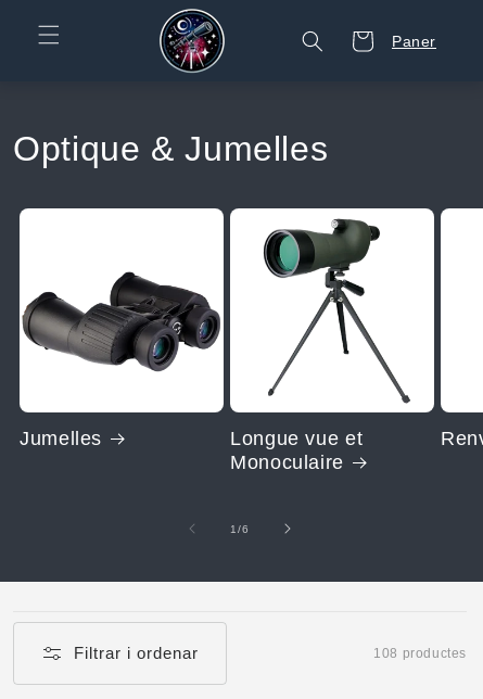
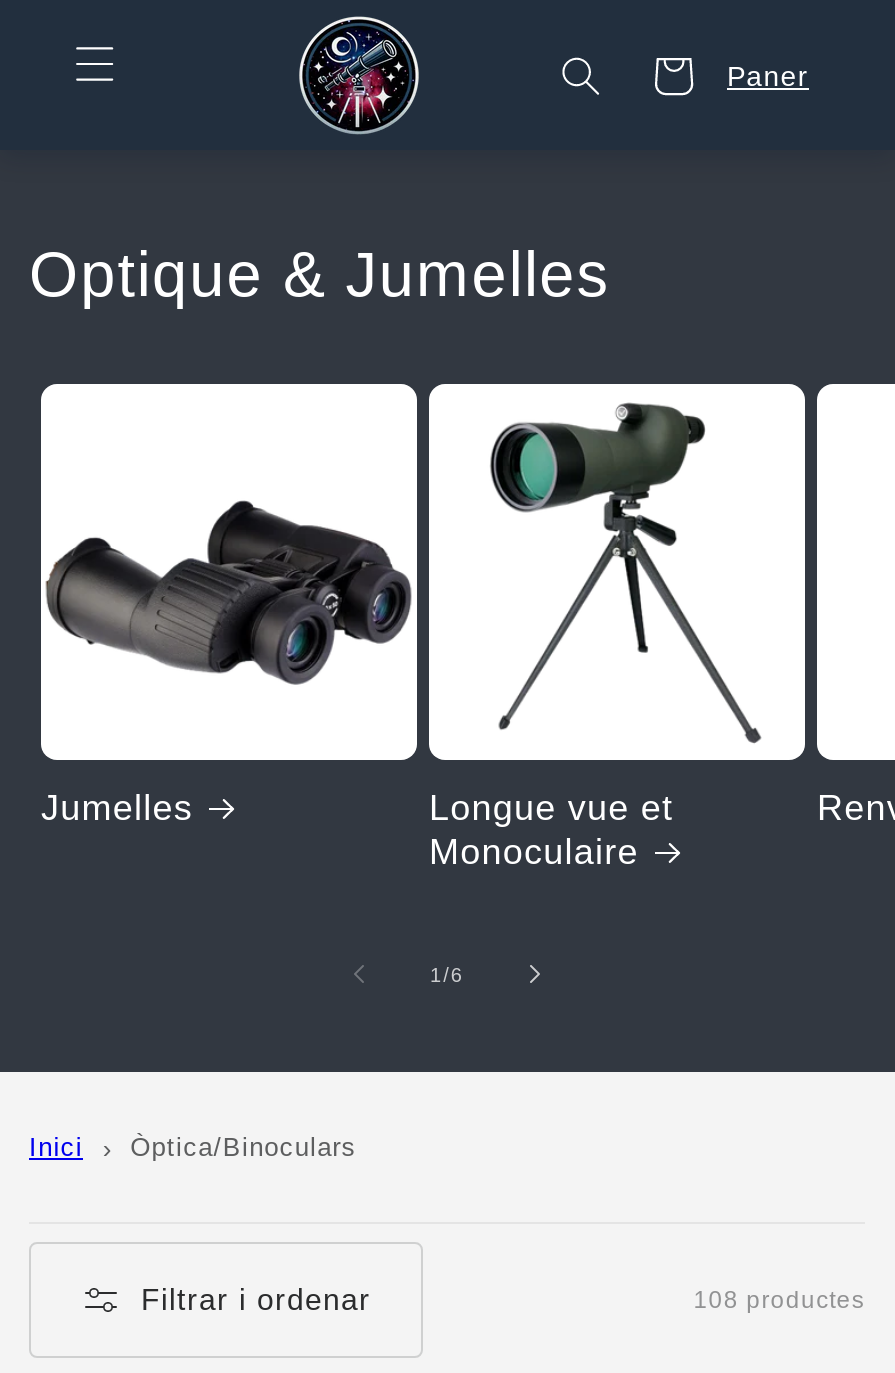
+ Inici
+ Òptica/Binoculars
